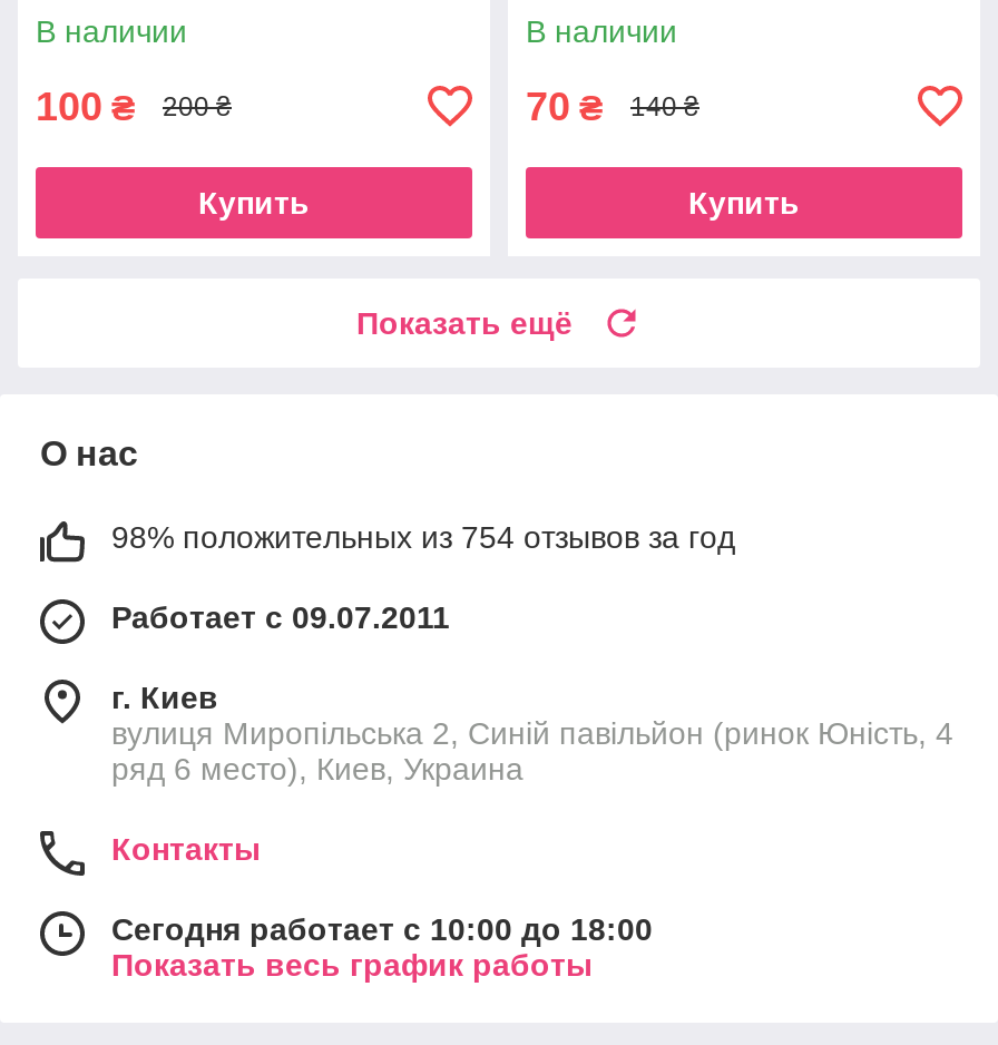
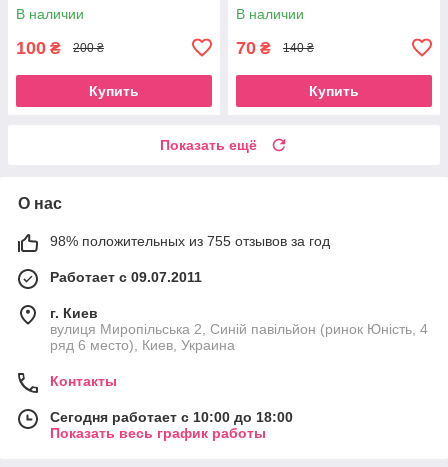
- 98% положительных из 754 отзывов за год
+ 98% положительных из 755 отзывов за год
